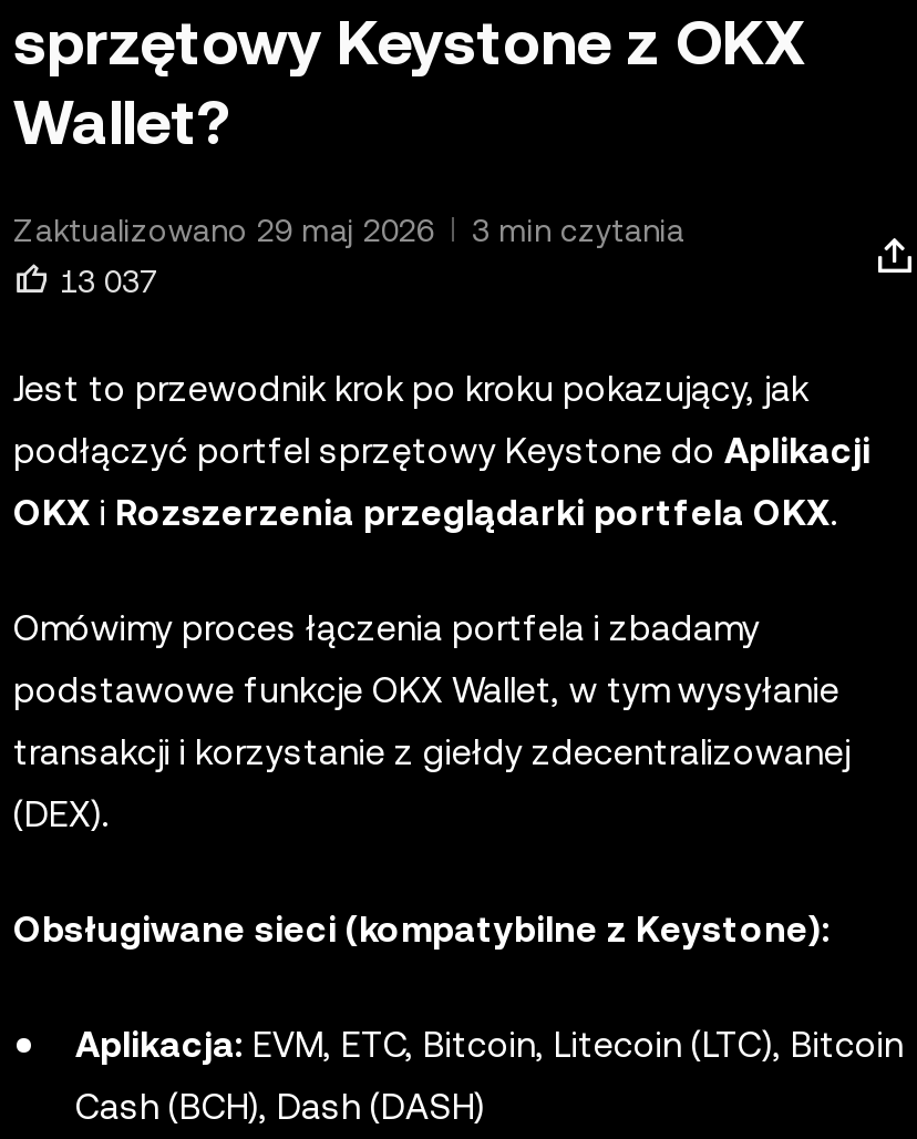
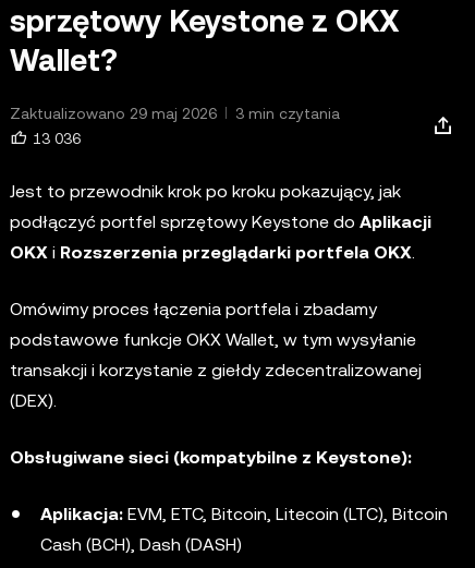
- 13 037
+ 13 036
